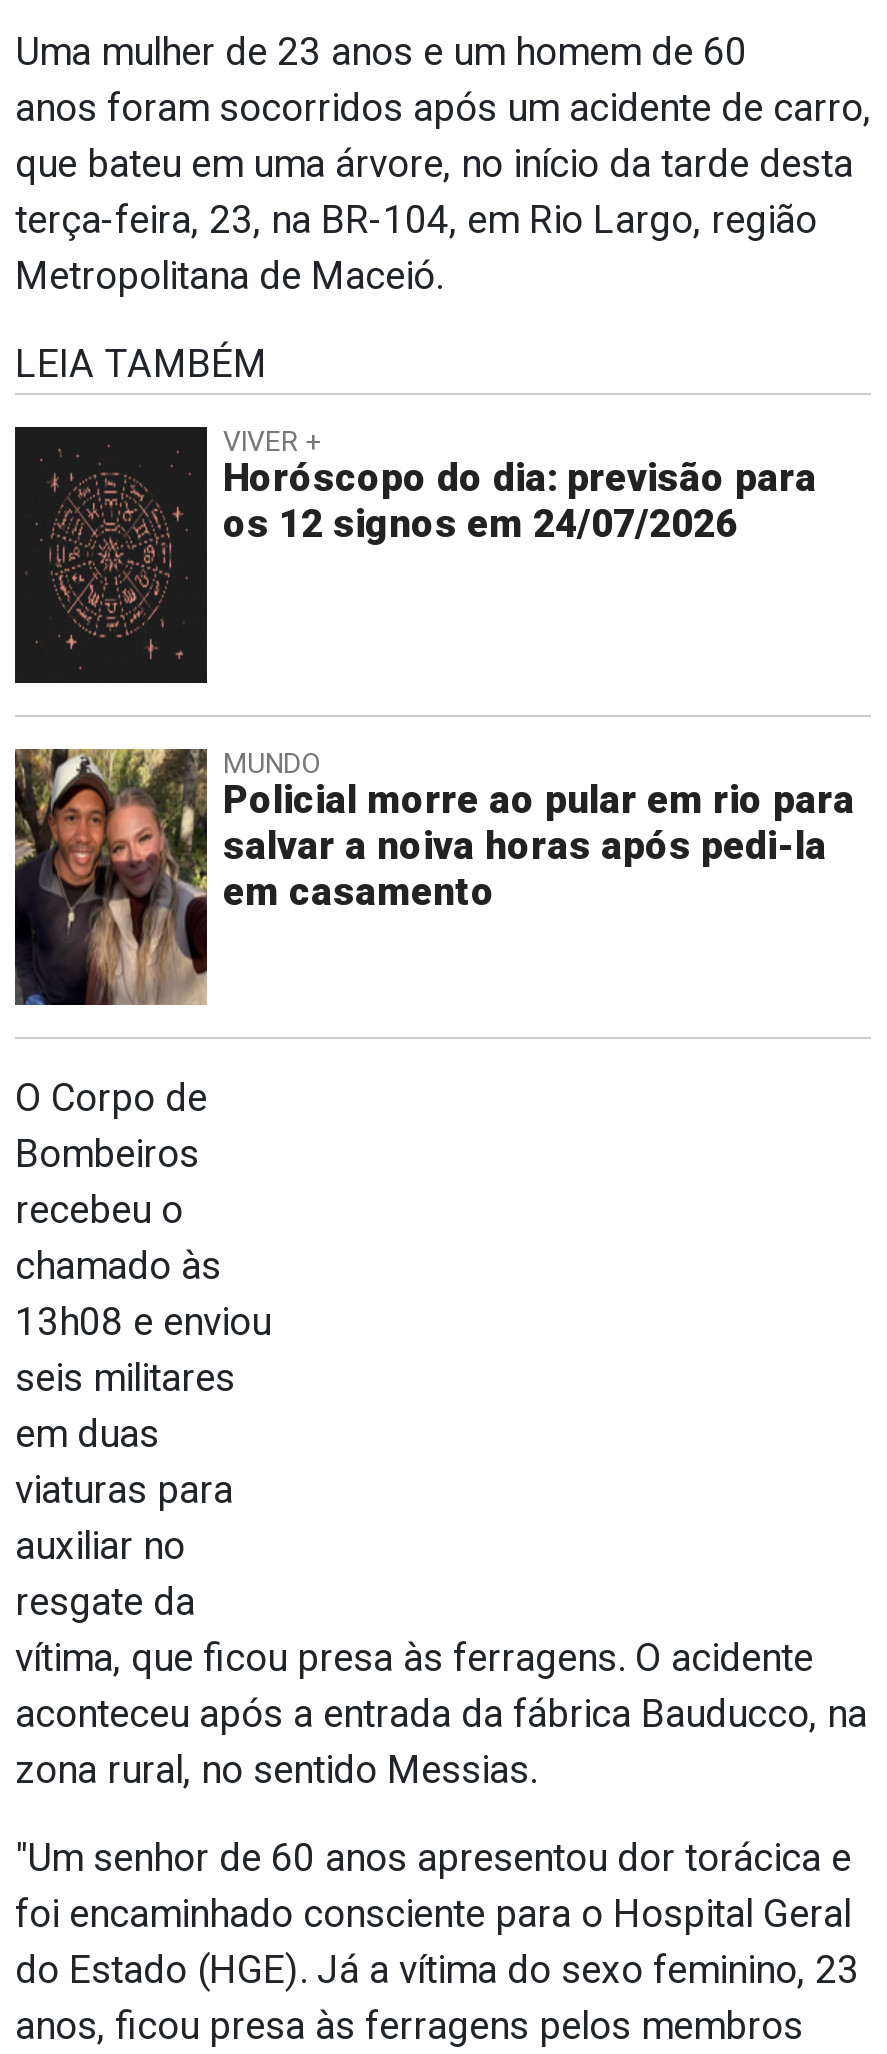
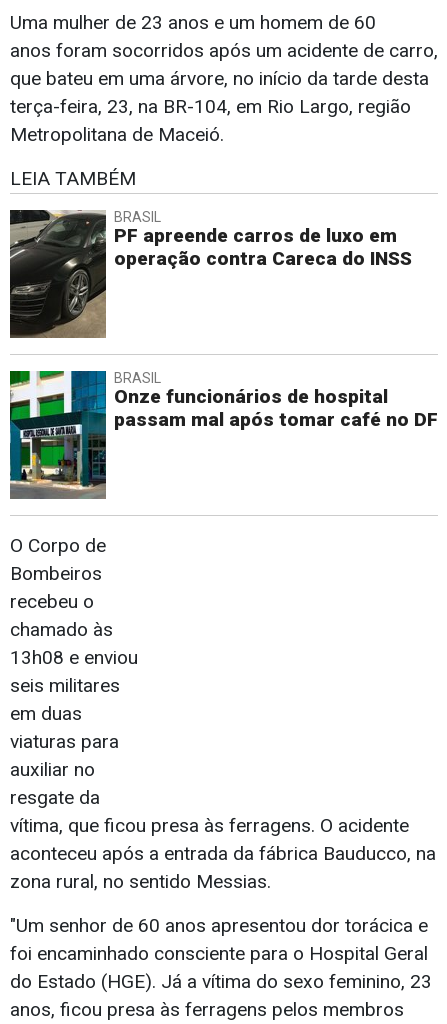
- [image]
- VIVER +
- Horóscopo do dia: previsão para
- os 12 signos em 24/07/2026
+ [image]
+ BRASIL
+ PF apreende carros de luxo em
+ operação contra Careca do INSS

- [image]
- MUNDO
- Policial morre ao pular em rio para
- salvar a noiva horas após pedi-la
- em casamento
+ [image]
+ BRASIL
+ Onze funcionários de hospital
+ passam mal após tomar café no DF
